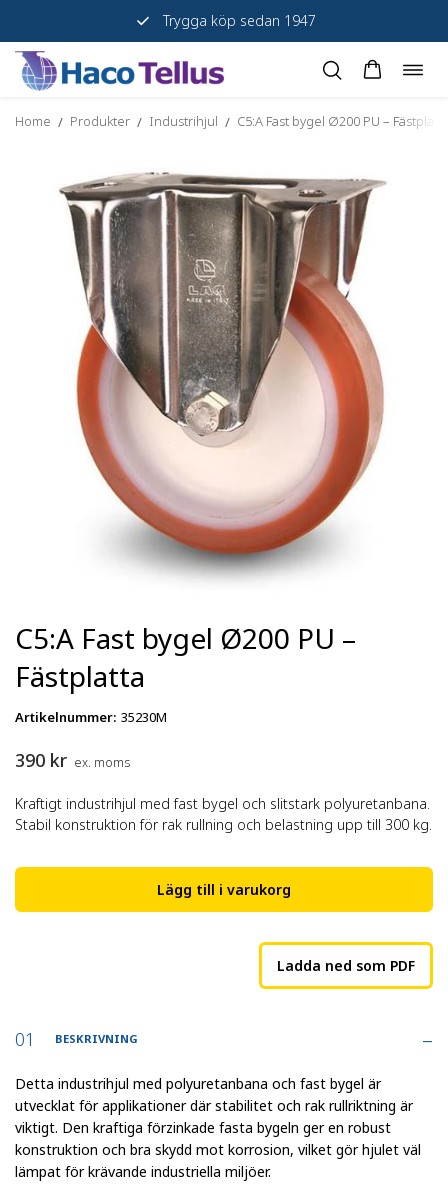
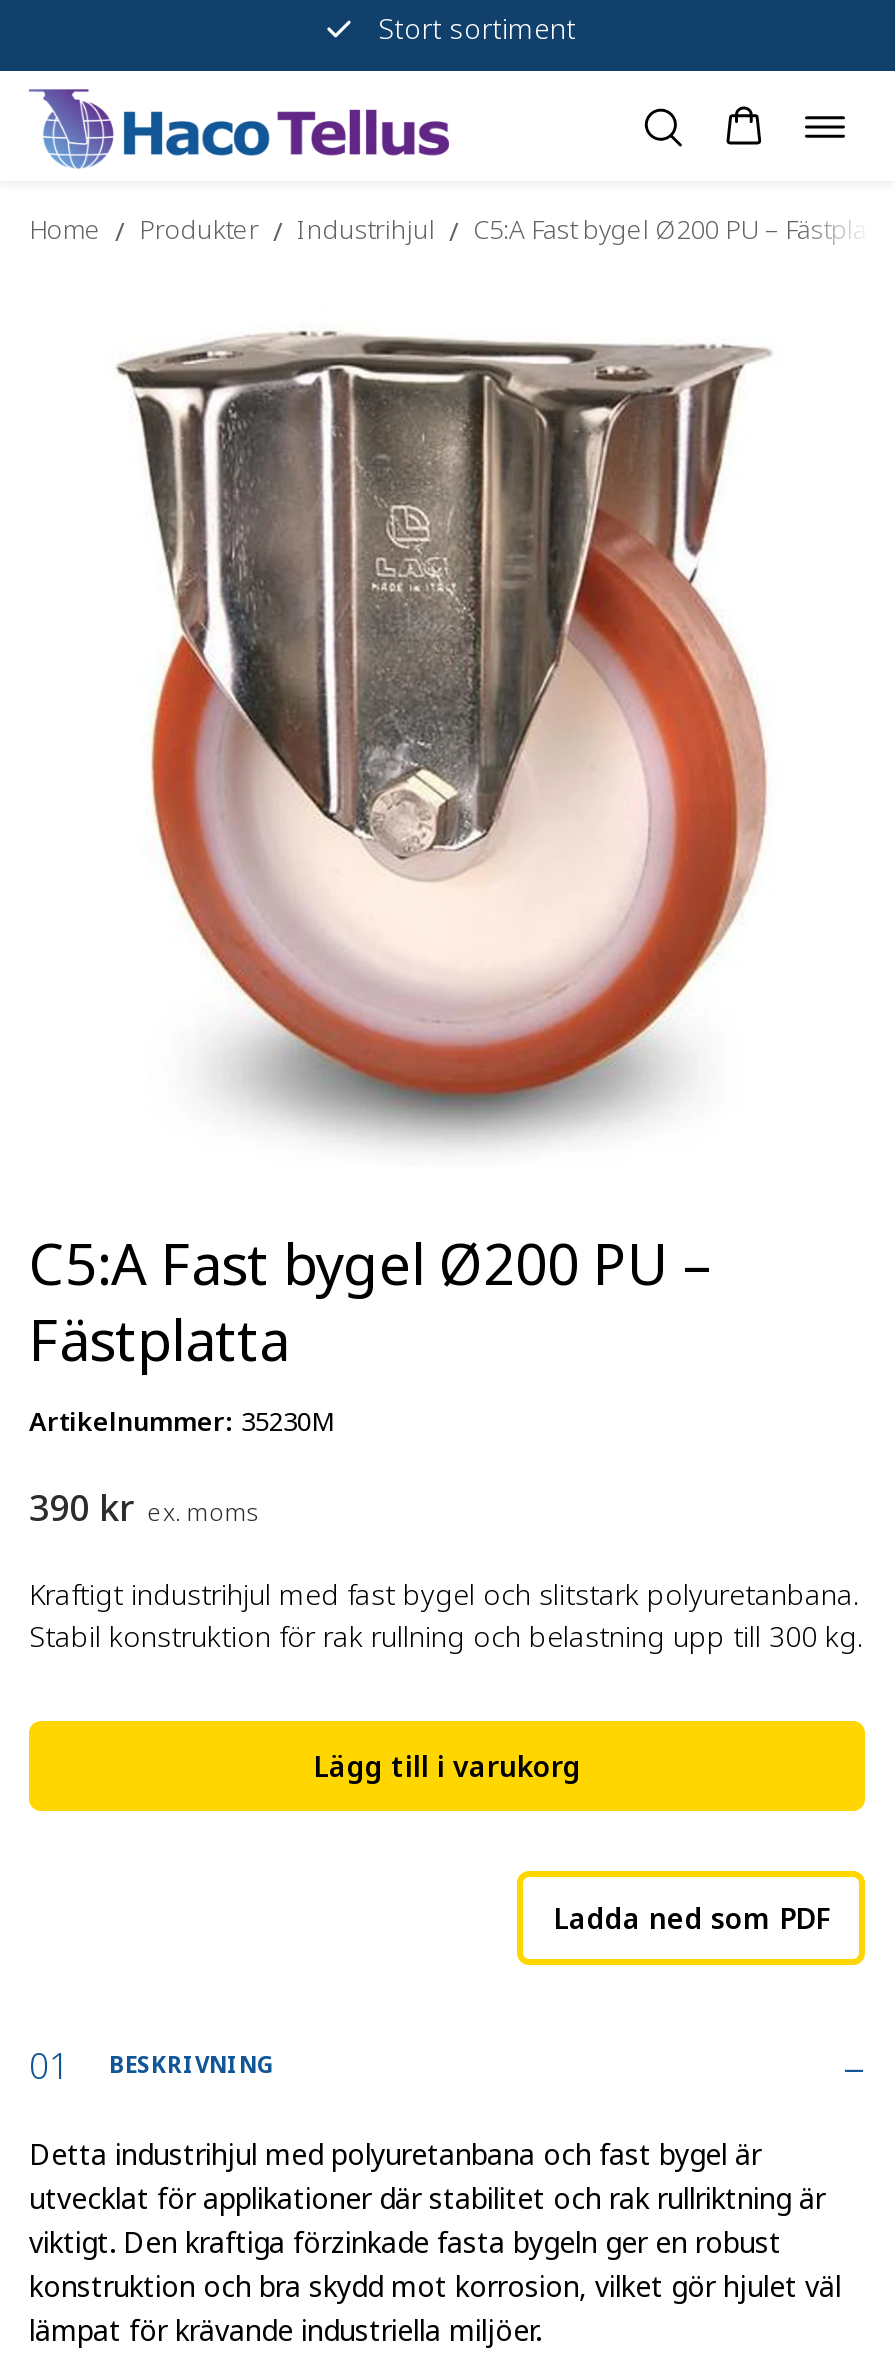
- Trygga köp sedan 1947
+ Stort sortiment
